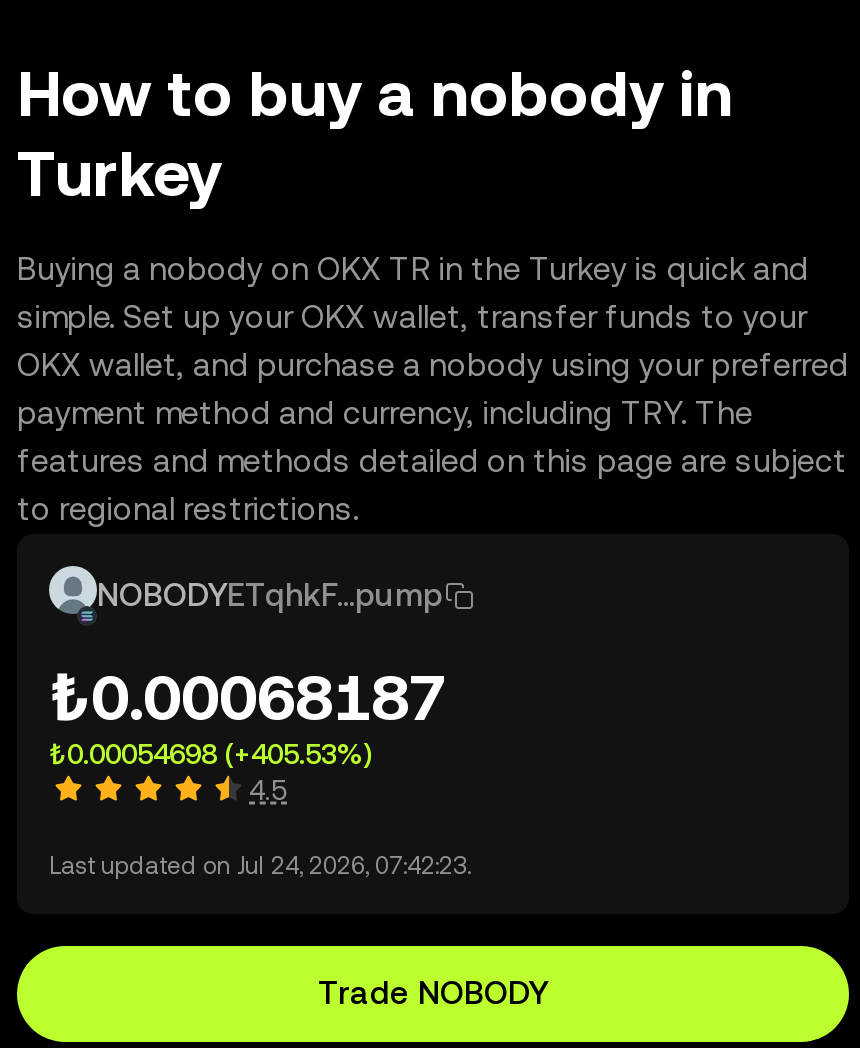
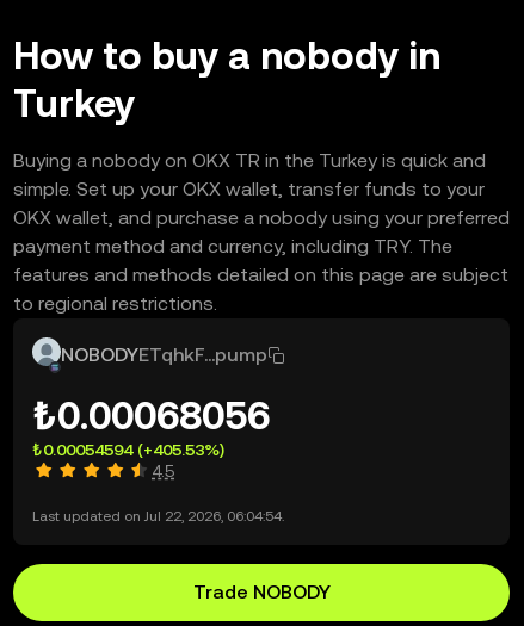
- ₺0.00068187
+ ₺0.00068056

- ₺0.00054698 (+405.53%)
+ ₺0.00054594 (+405.53%)

- Last updated on Jul 24, 2026, 07:42:23.
+ Last updated on Jul 22, 2026, 06:04:54.
